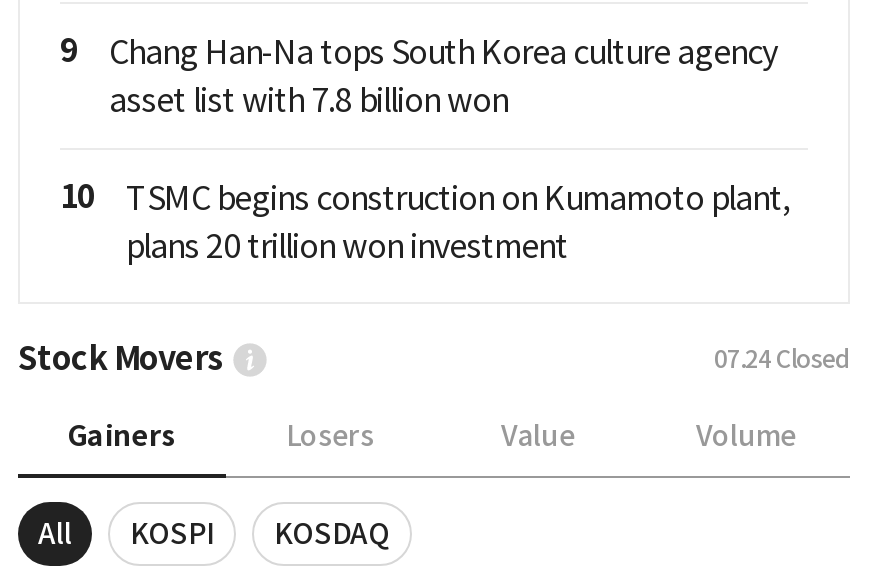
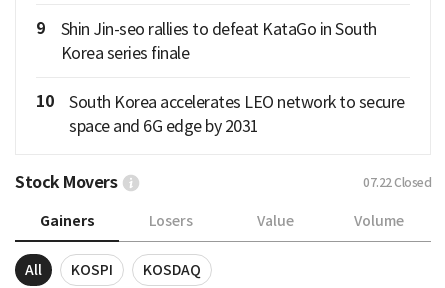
- Chang Han-Na tops South Korea culture agency
- asset list with 7.8 billion won
+ Shin Jin-seo rallies to defeat KataGo in South
+ Korea series finale

- TSMC begins construction on Kumamoto plant,
- plans 20 trillion won investment
+ South Korea accelerates LEO network to secure
+ space and 6G edge by 2031

- 07.24 Closed
+ 07.22 Closed
